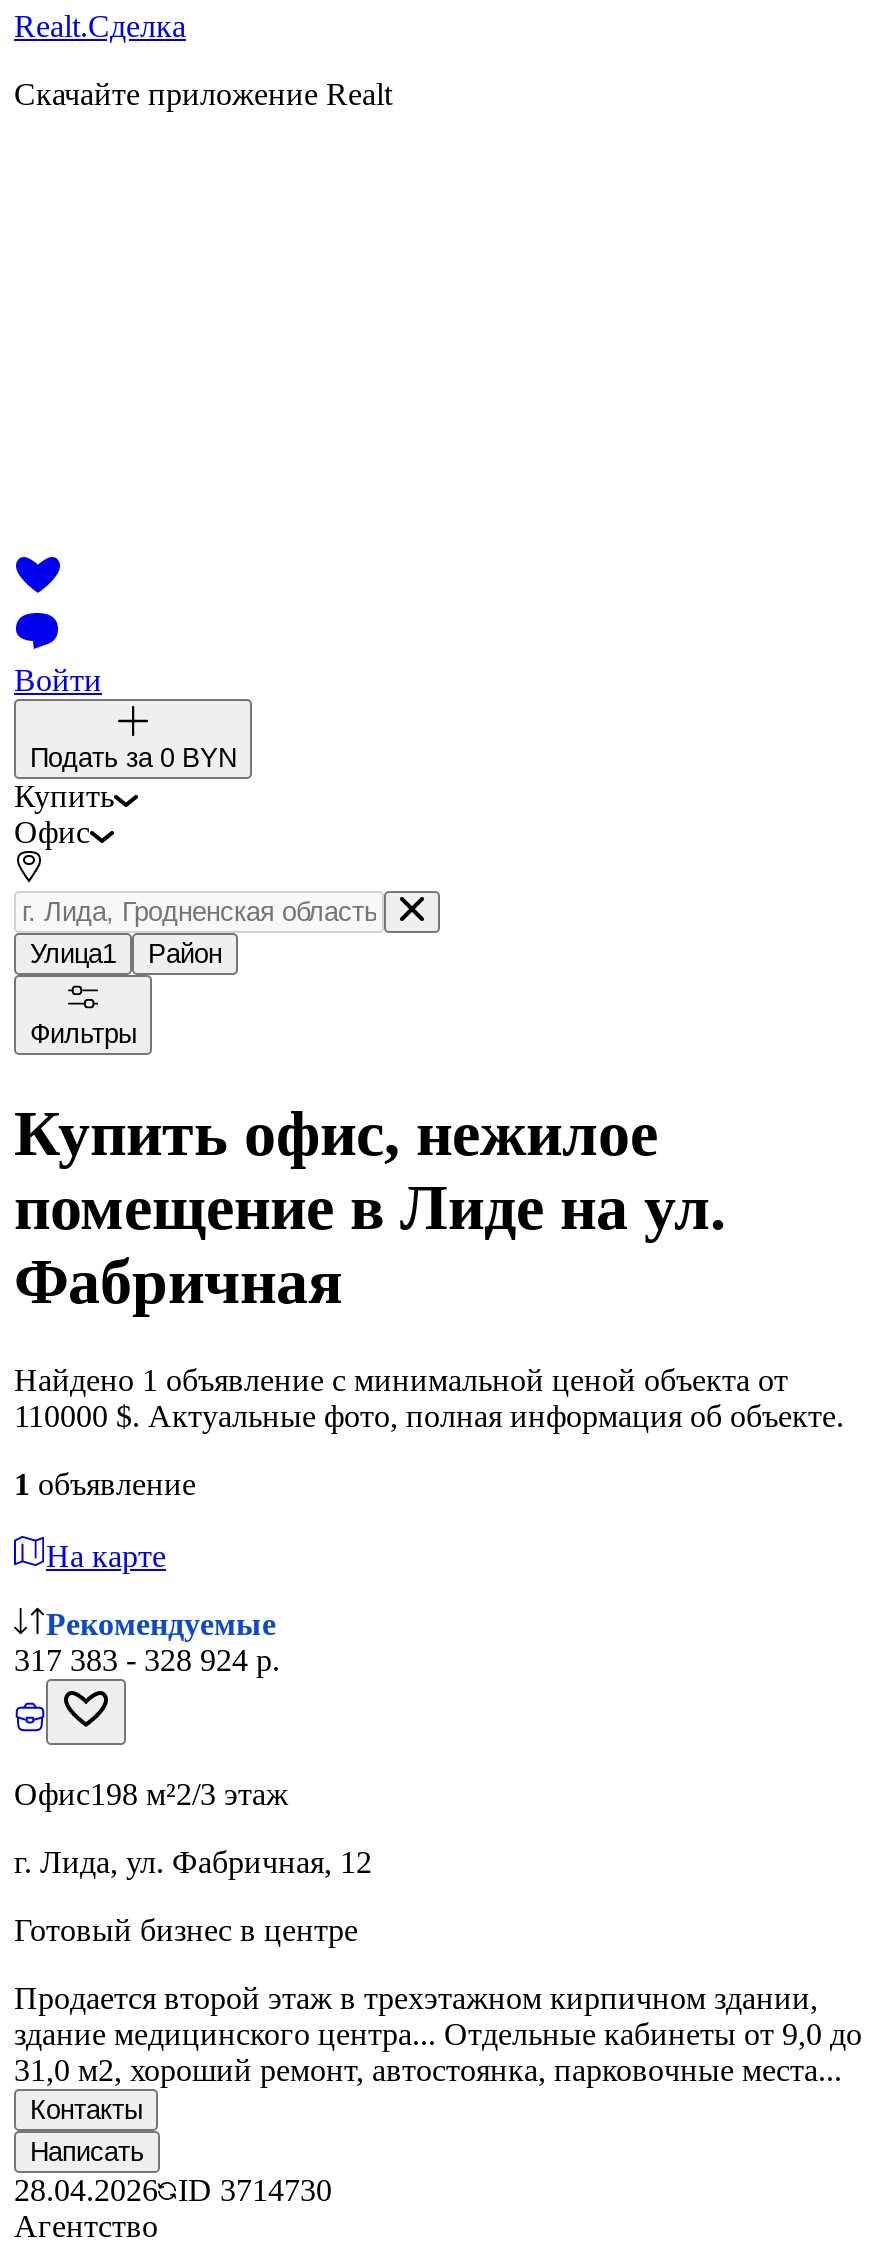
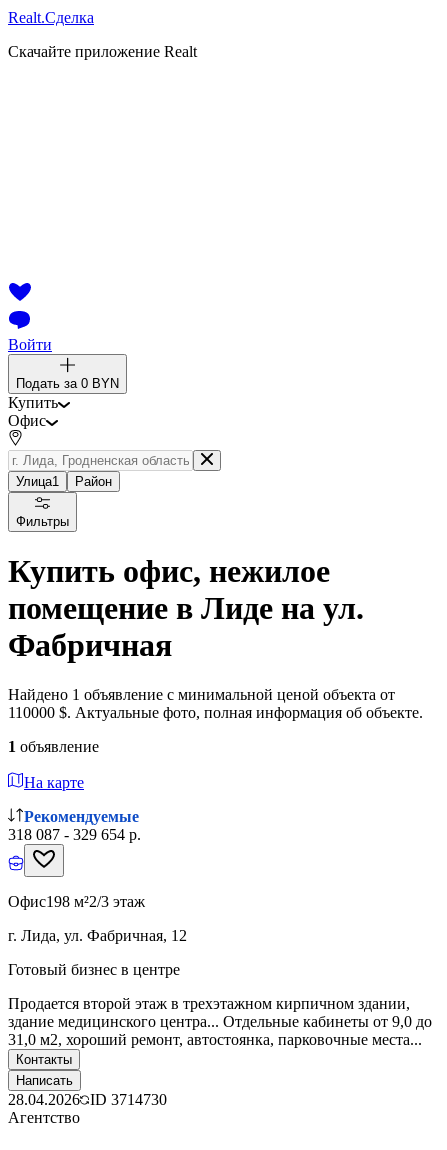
- 317 383 - 328 924 р.
+ 318 087 - 329 654 р.
